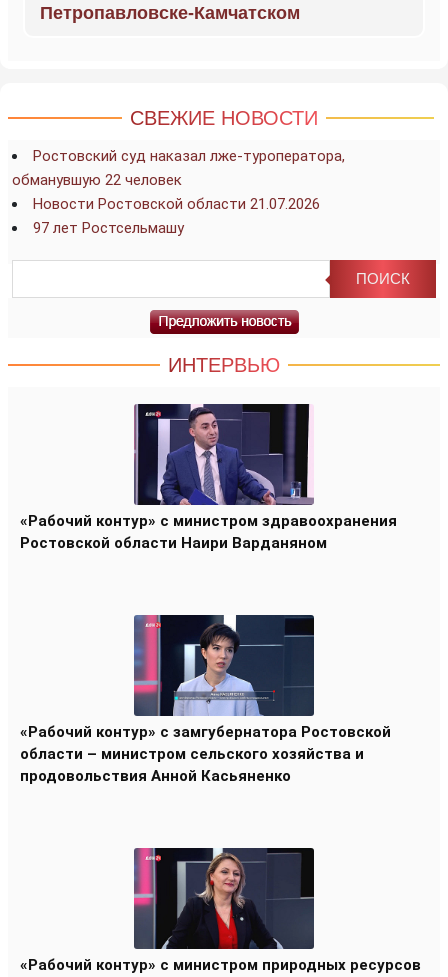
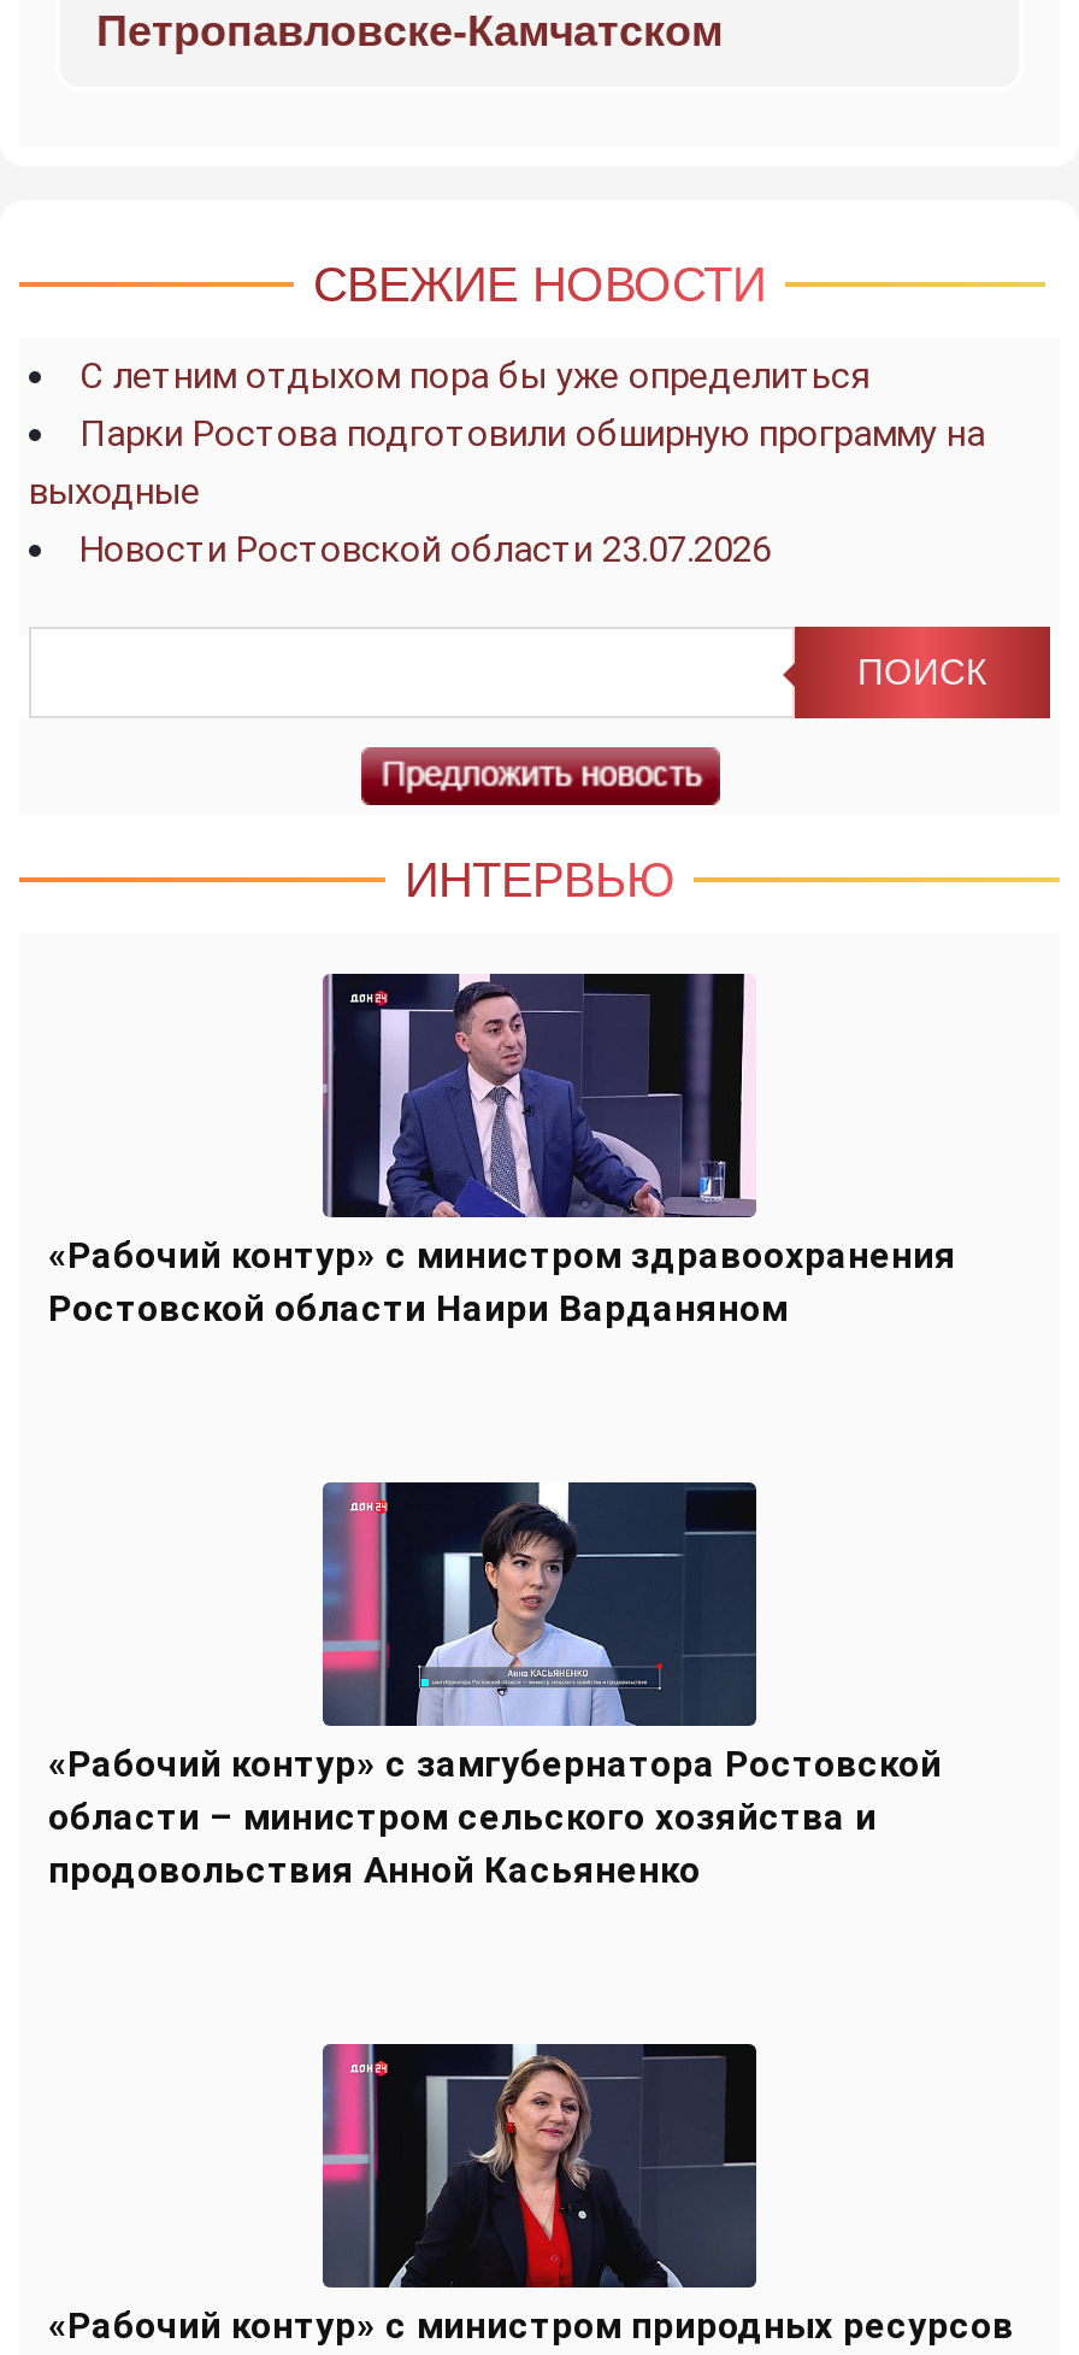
- Ростовский суд наказал лже-туроператора,
- обманувшую 22 человек
- Новости Ростовской области 21.07.2026
- 97 лет Ростсельмашу
+ С летним отдыхом пора бы уже определиться
+ Парки Ростова подготовили обширную программу на
+ выходные
+ Новости Ростовской области 23.07.2026
